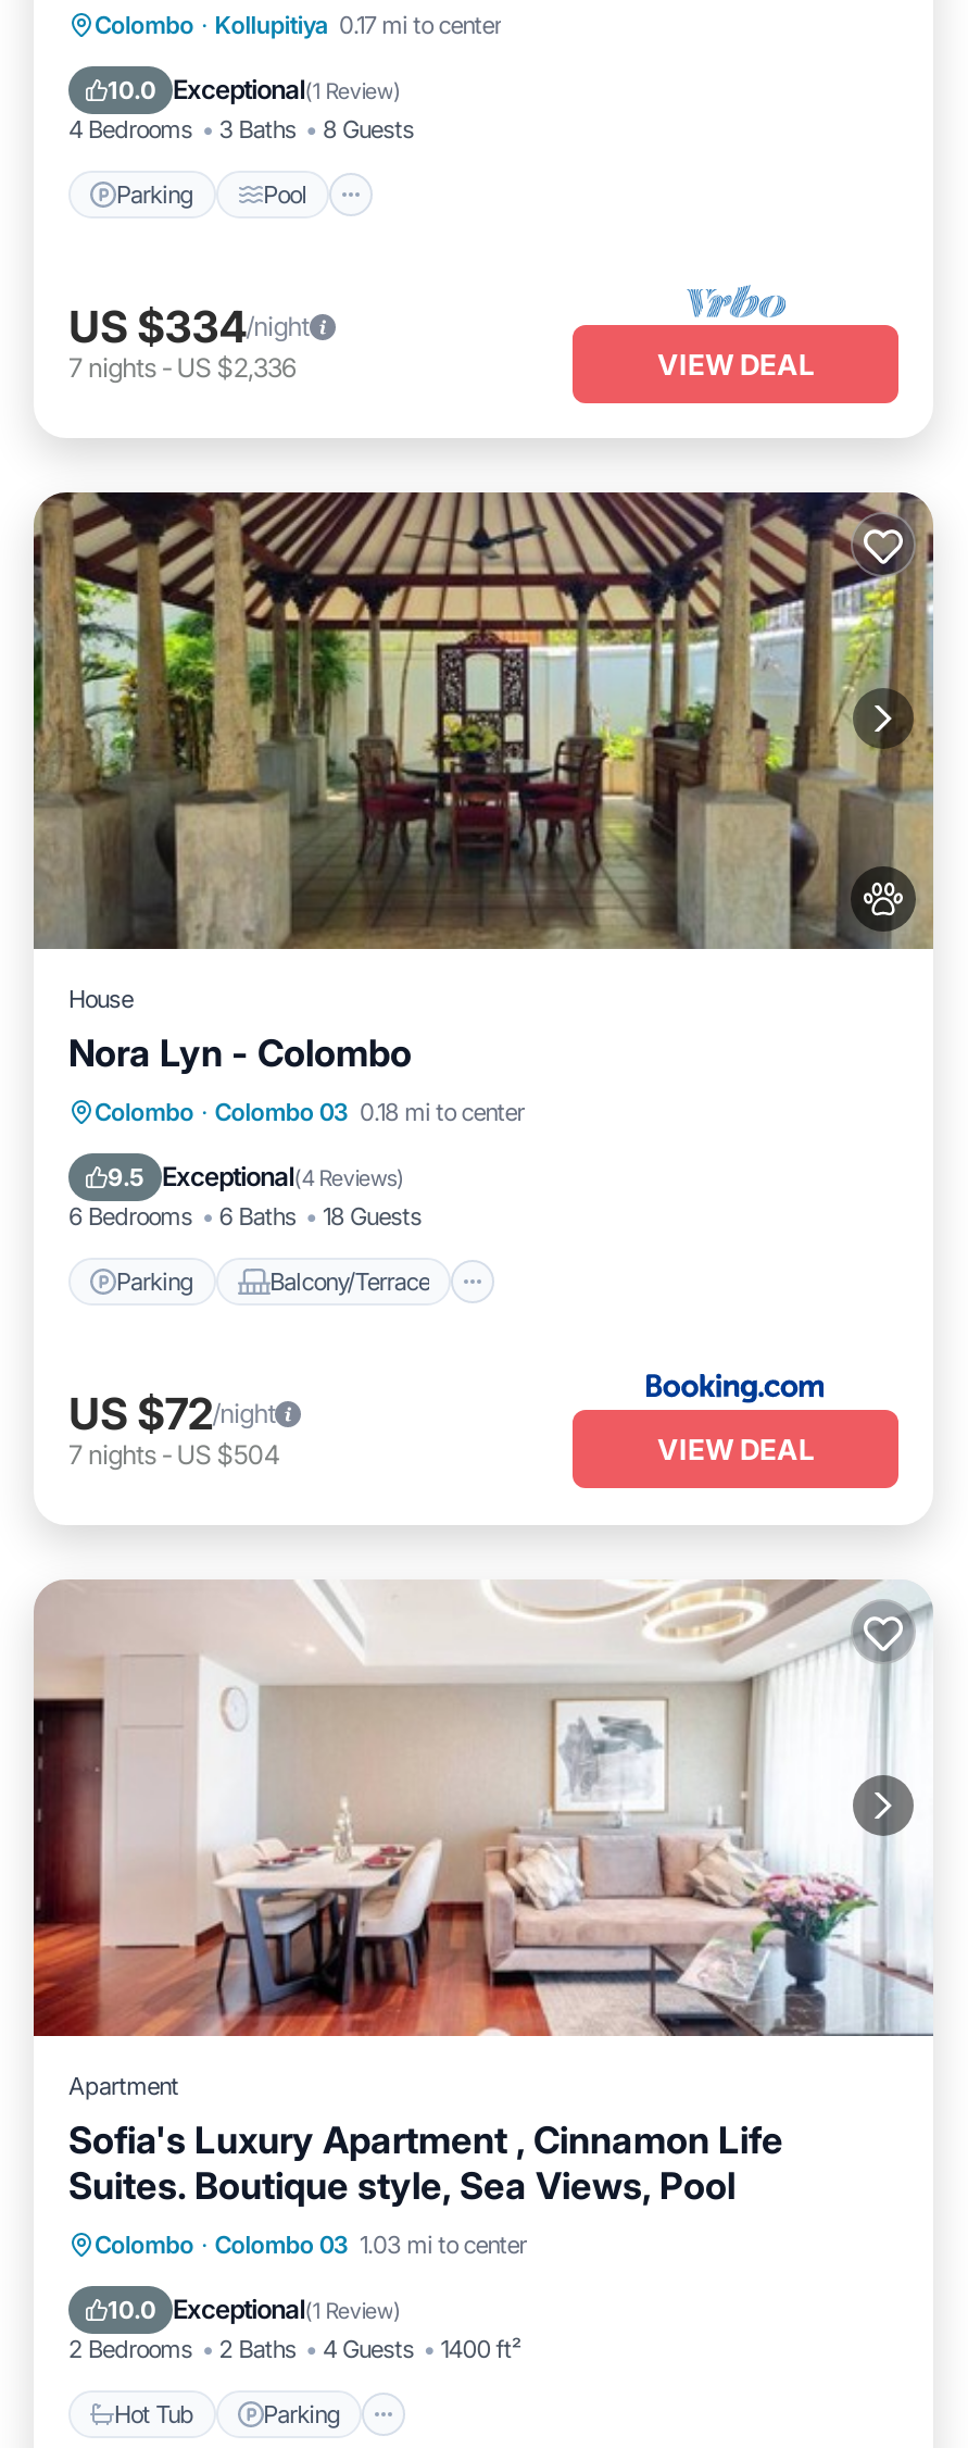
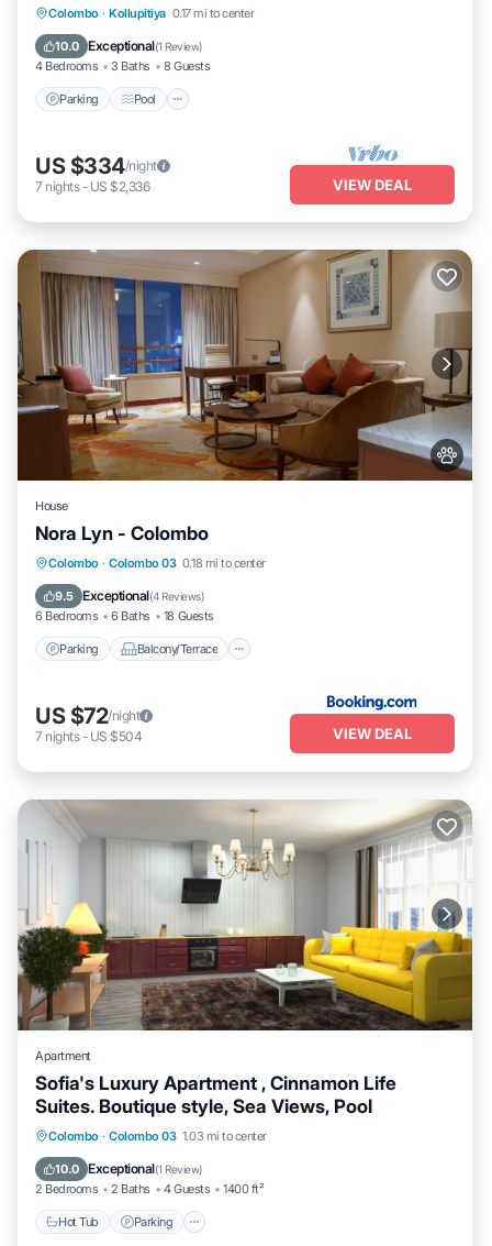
- [image]
+ [image]

- [image]
+ [image]
